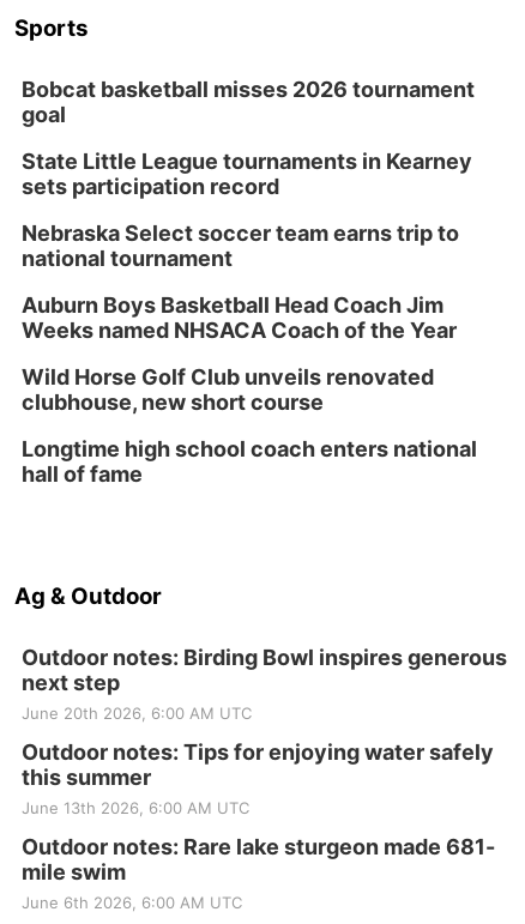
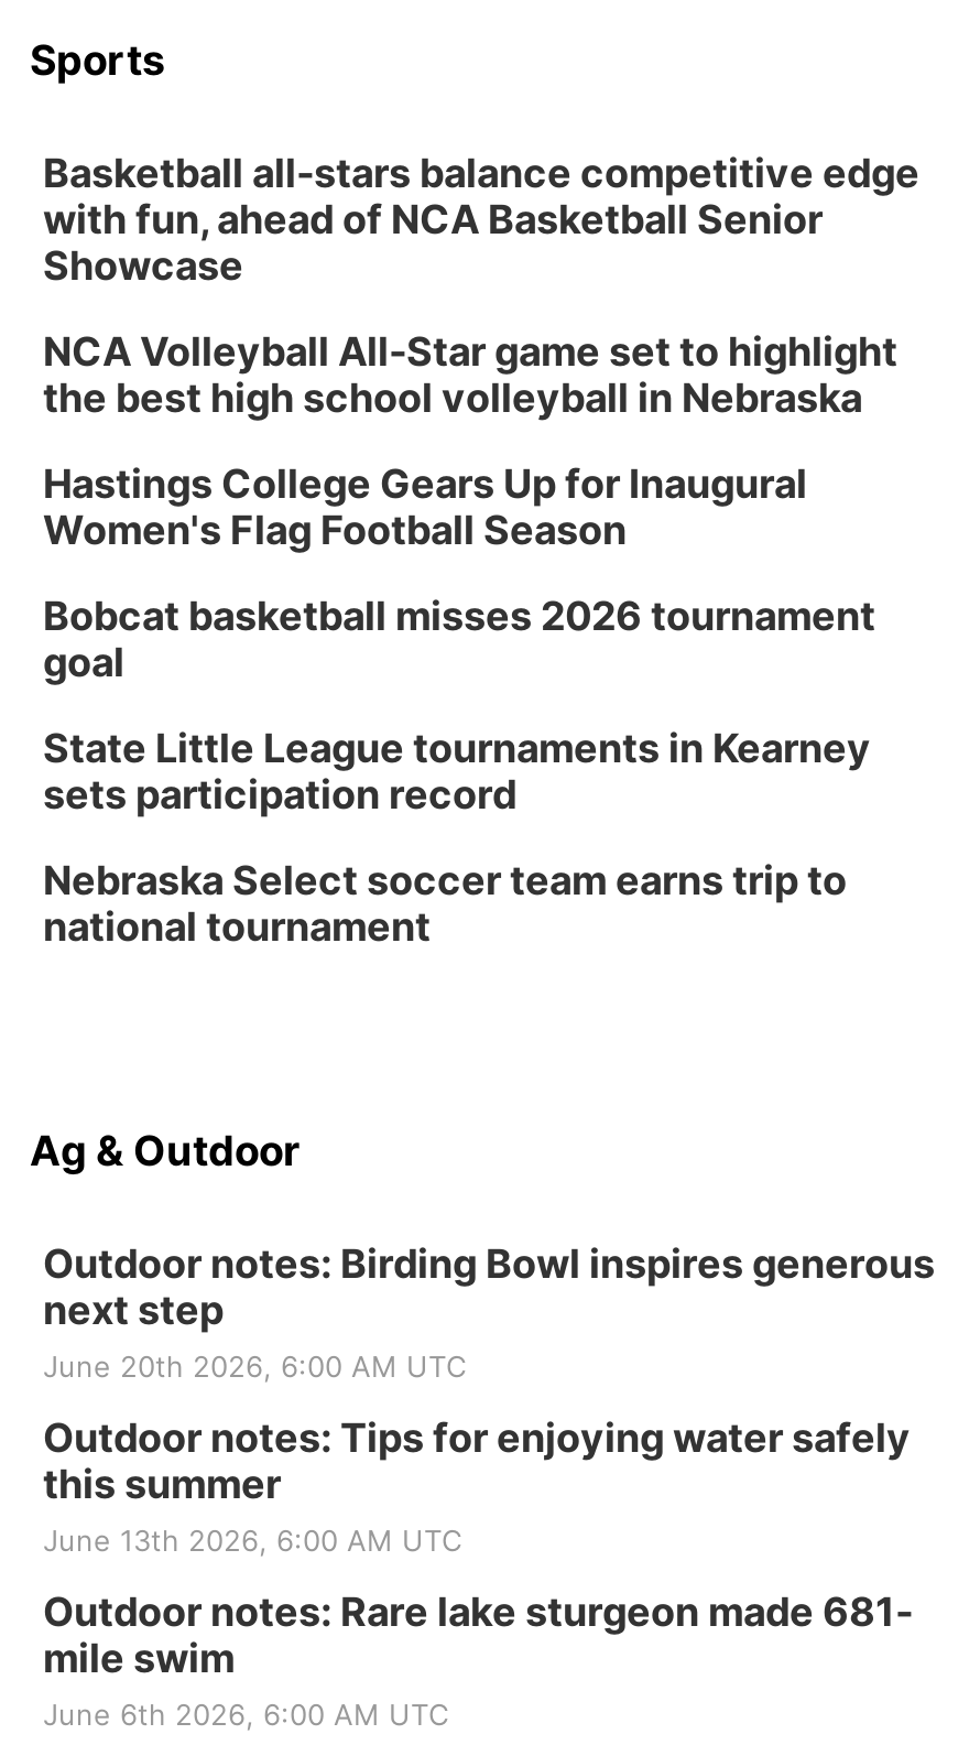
+ Basketball all-stars balance competitive edge
+ with fun, ahead of NCA Basketball Senior
+ Showcase
+ NCA Volleyball All-Star game set to highlight
+ the best high school volleyball in Nebraska
+ Hastings College Gears Up for Inaugural
+ Women's Flag Football Season

moved down: Bobcat basketball misses 2026 tournament | goal | State Little League tournaments in Kearney | sets participation record | Nebraska Select soccer team earns trip to | national tournament

- Auburn Boys Basketball Head Coach Jim
- Weeks named NHSACA Coach of the Year
- Wild Horse Golf Club unveils renovated
- clubhouse, new short course
- Longtime high school coach enters national
- hall of fame
